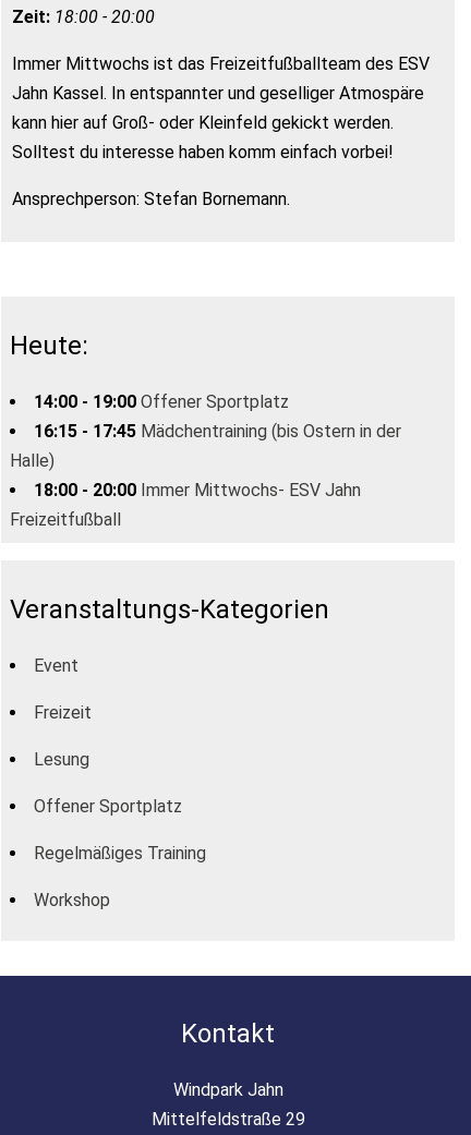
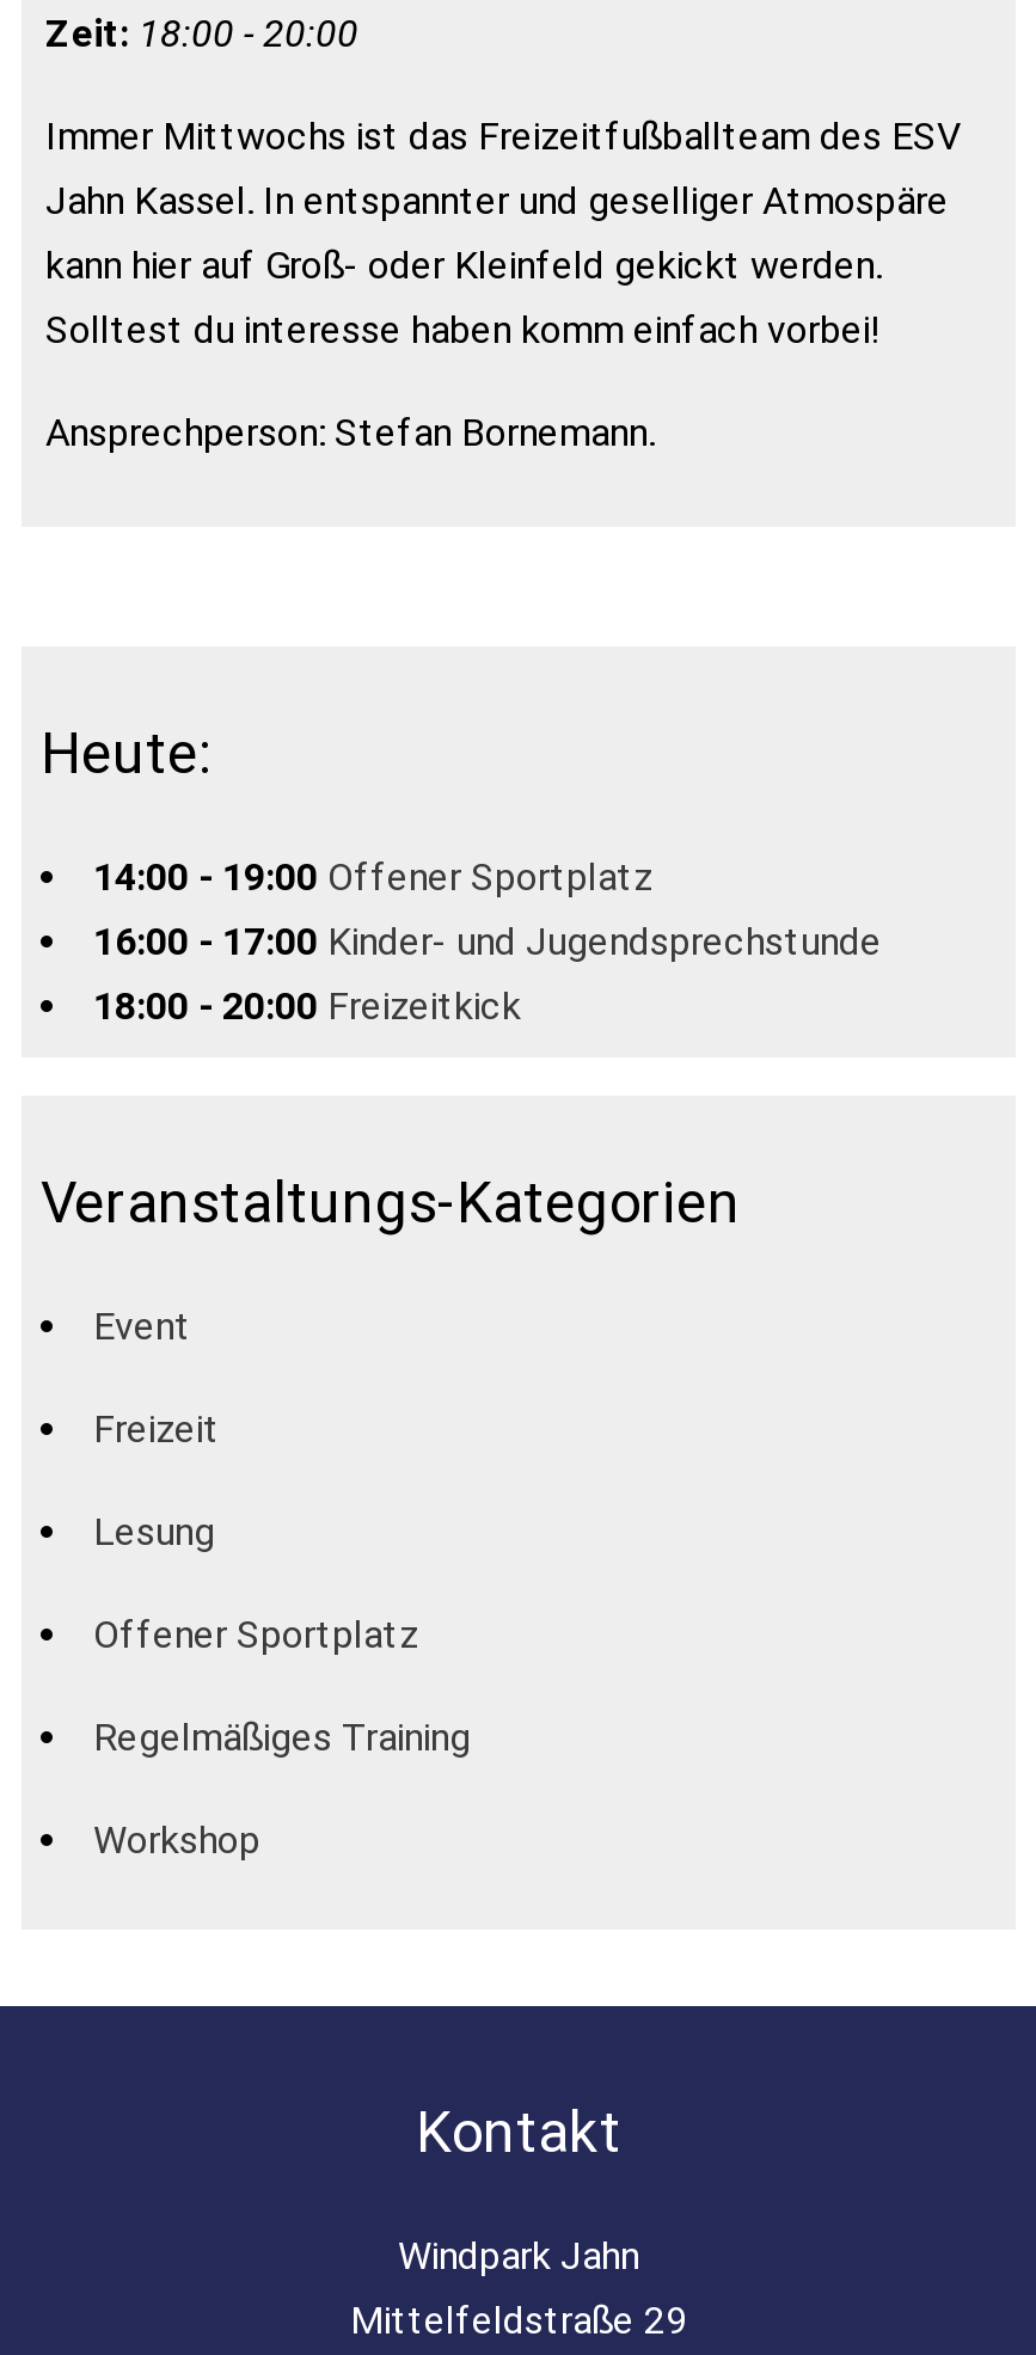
- 16:15 - 17:45 Mädchentraining (bis Ostern in der
- Halle)
- 18:00 - 20:00 Immer Mittwochs- ESV Jahn
- Freizeitfußball
+ 16:00 - 17:00 Kinder- und Jugendsprechstunde
+ 18:00 - 20:00 Freizeitkick
